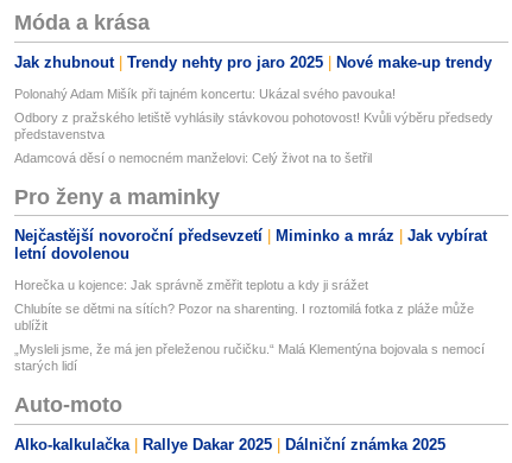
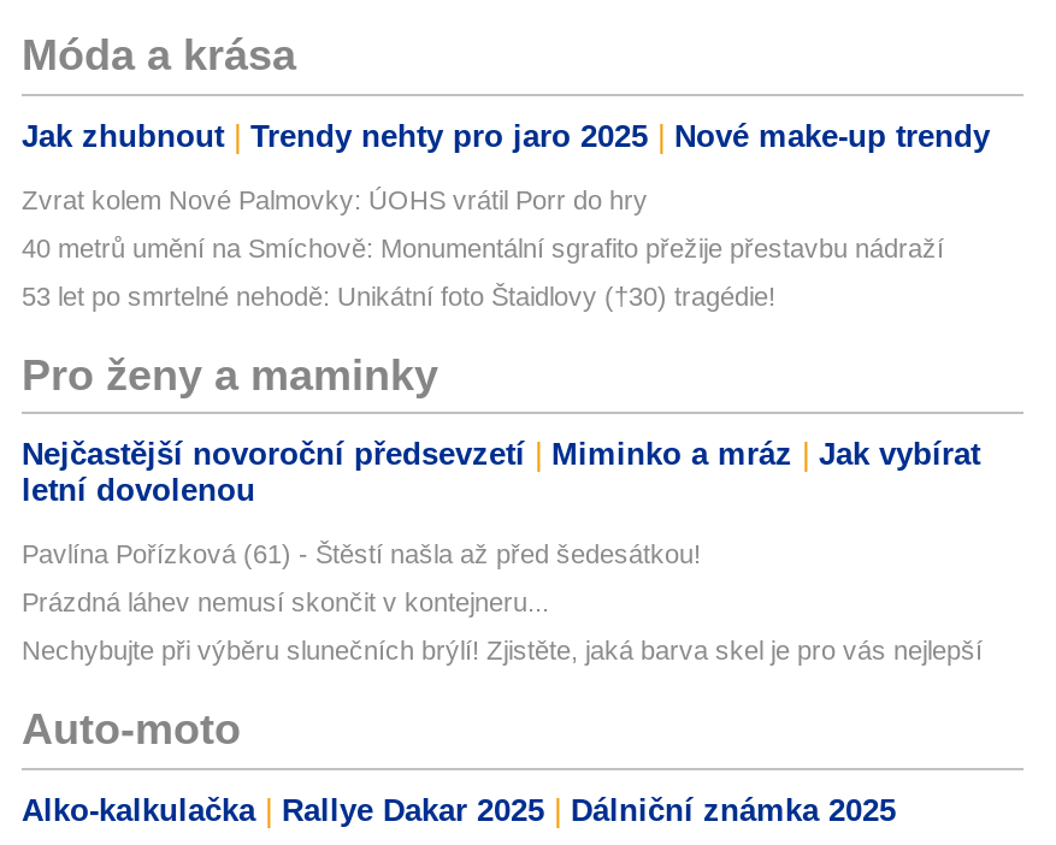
- Polonahý Adam Mišík při tajném koncertu: Ukázal svého pavouka!
+ Zvrat kolem Nové Palmovky: ÚOHS vrátil Porr do hry

- Odbory z pražského letiště vyhlásily stávkovou pohotovost! Kvůli výběru předsedy
- představenstva
+ 40 metrů umění na Smíchově: Monumentální sgrafito přežije přestavbu nádraží

- Adamcová děsí o nemocném manželovi: Celý život na to šetřil
+ 53 let po smrtelné nehodě: Unikátní foto Štaidlovy (†30) tragédie!

- Horečka u kojence: Jak správně změřit teplotu a kdy ji srážet
+ Pavlína Pořízková (61) - Štěstí našla až před šedesátkou!

- Chlubíte se dětmi na sítích? Pozor na sharenting. I roztomilá fotka z pláže může
- ublížit
+ Prázdná láhev nemusí skončit v kontejneru...

- „Mysleli jsme, že má jen přeleženou ručičku.“ Malá Klementýna bojovala s nemocí
- starých lidí
+ Nechybujte při výběru slunečních brýlí! Zjistěte, jaká barva skel je pro vás nejlepší
